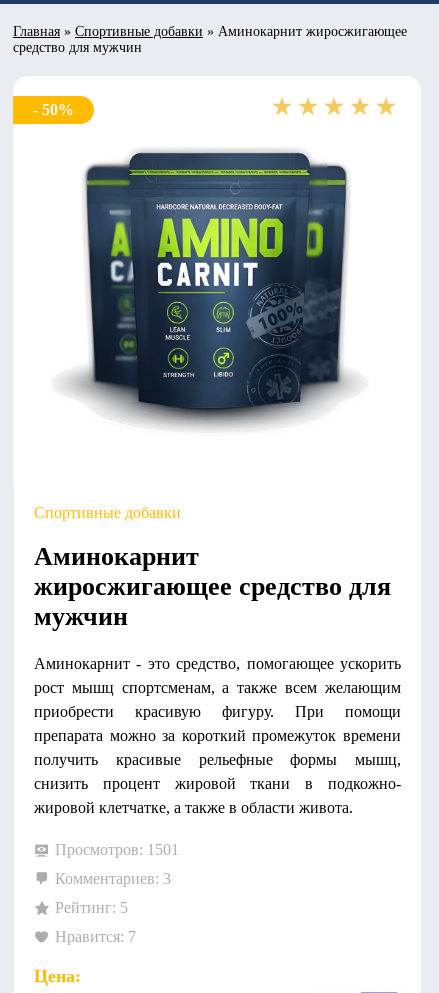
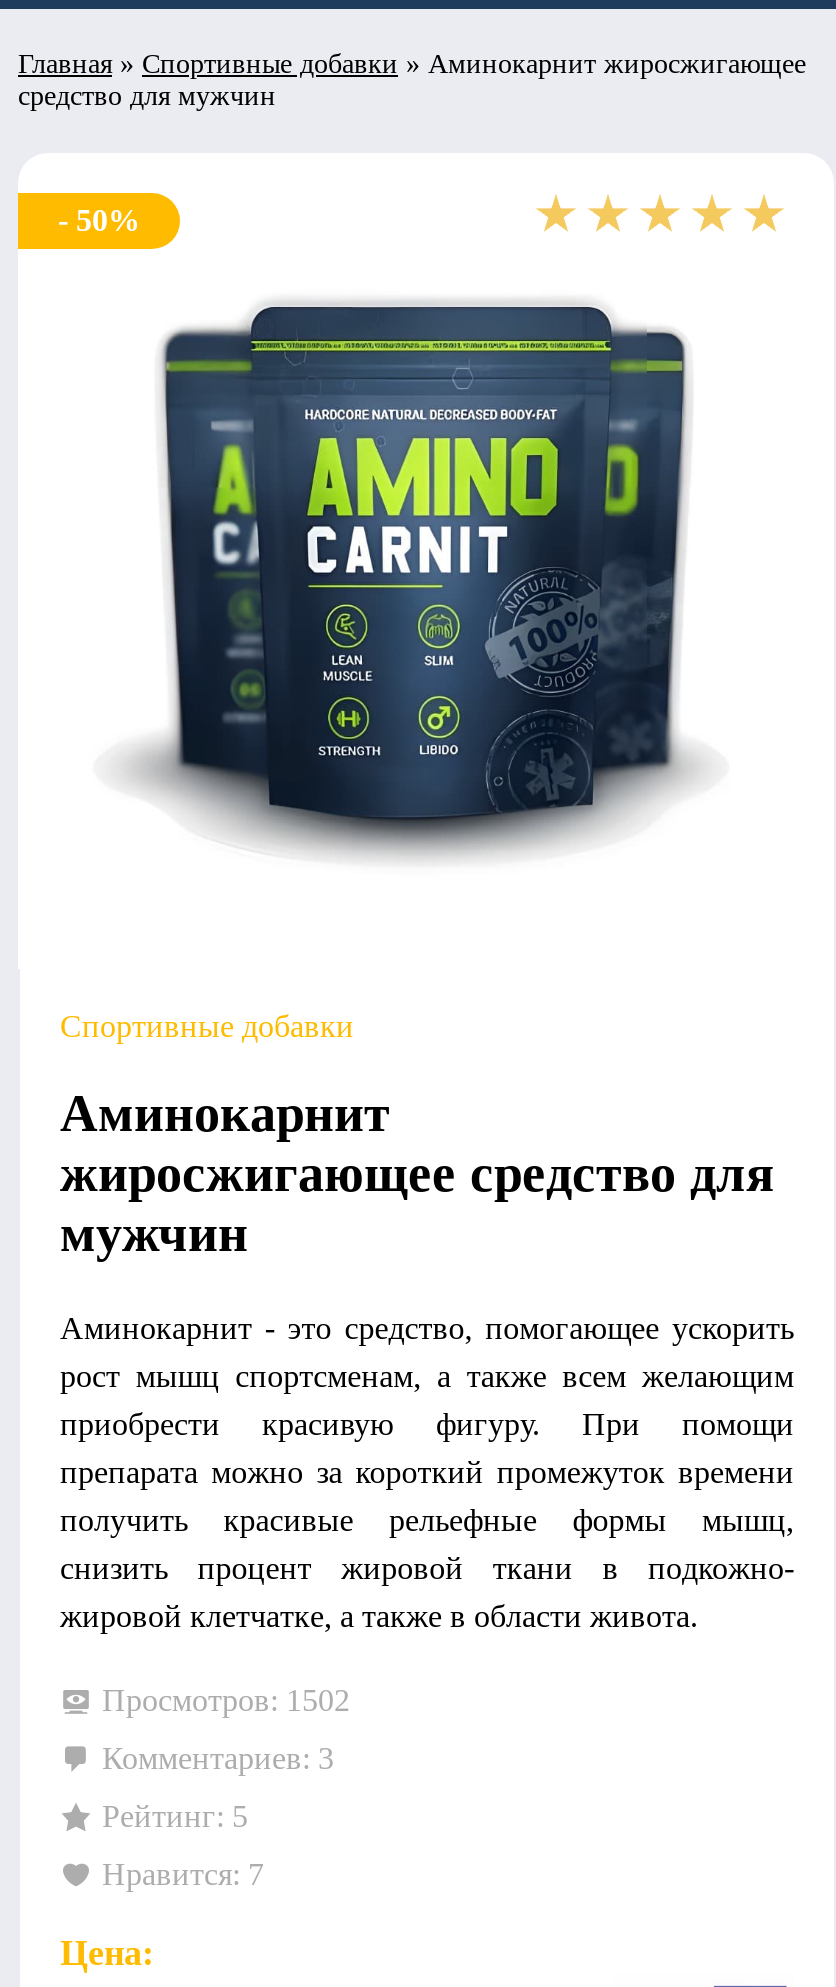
- Просмотров: 1501
+ Просмотров: 1502
